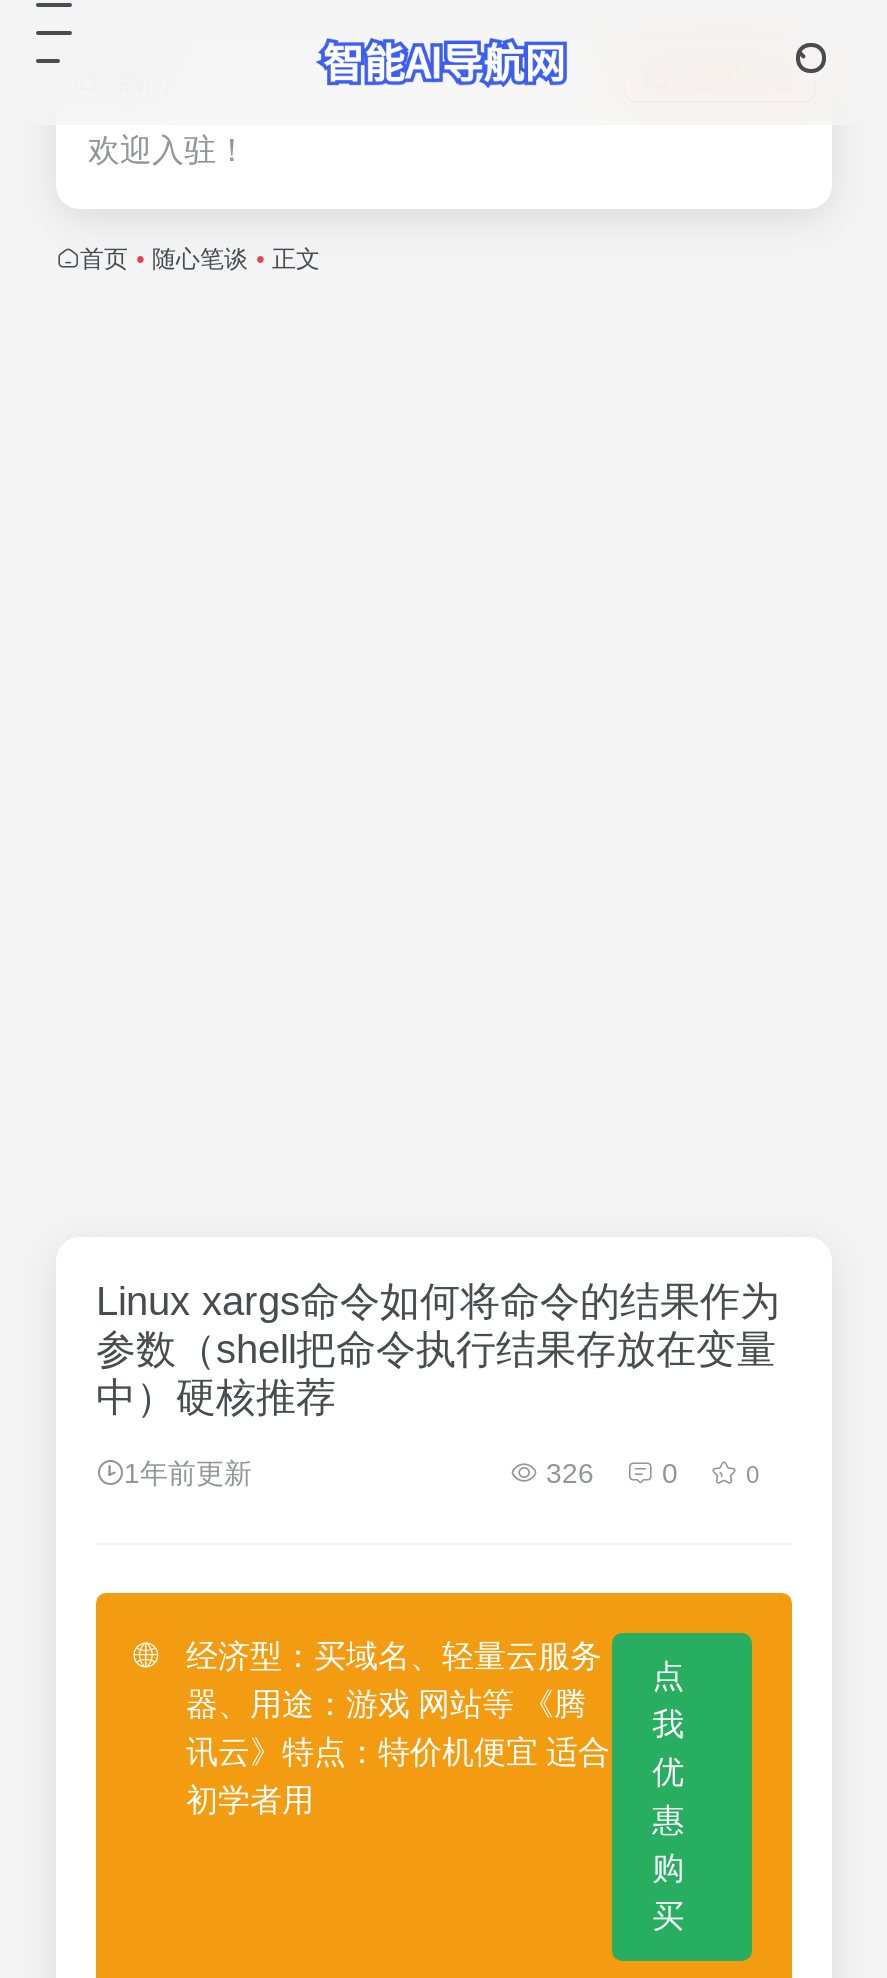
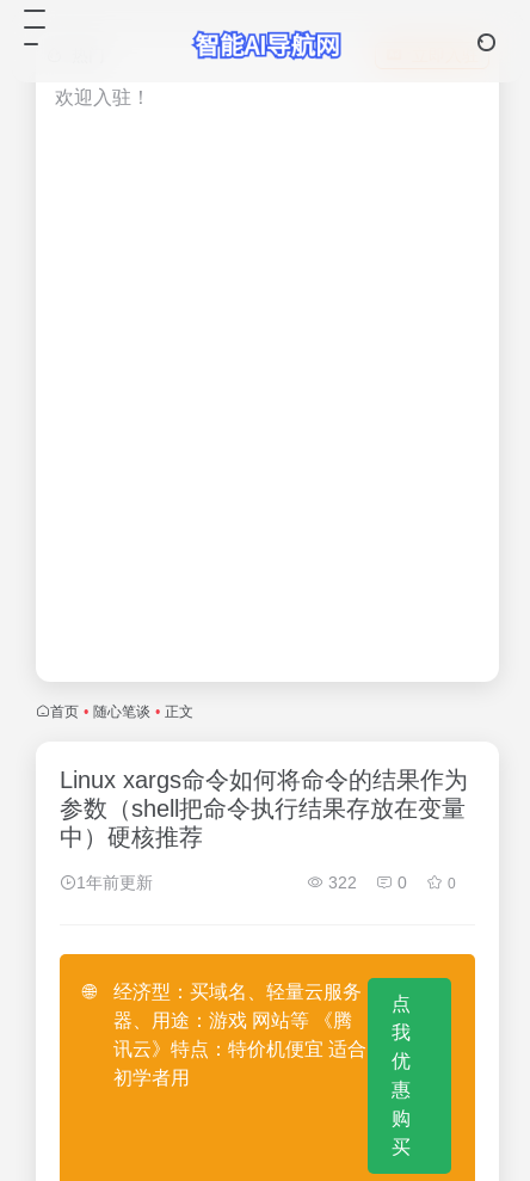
moved down: 首页 • 随心笔谈 • 正文

- 326 0
+ 322 0
